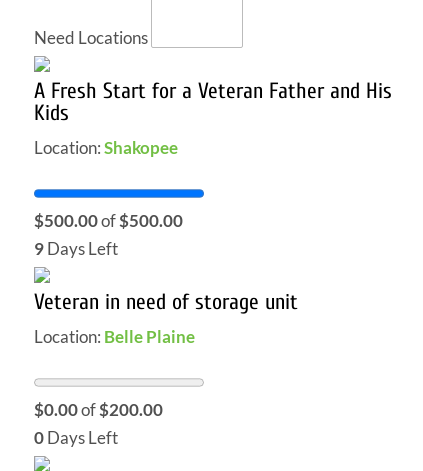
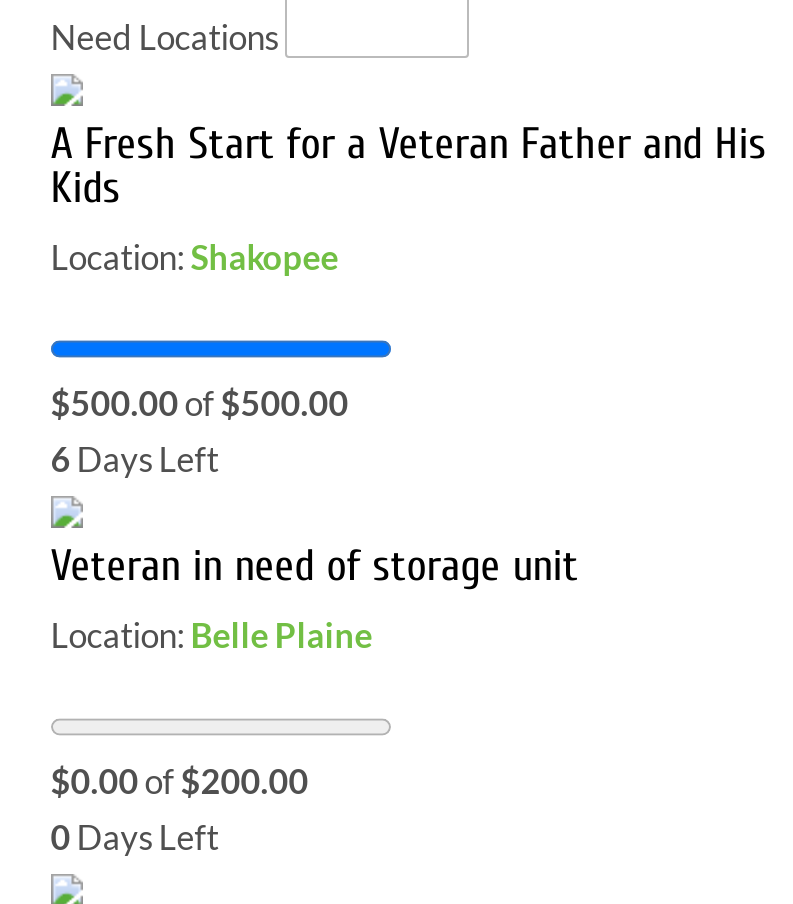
- 9 Days Left
+ 6 Days Left
